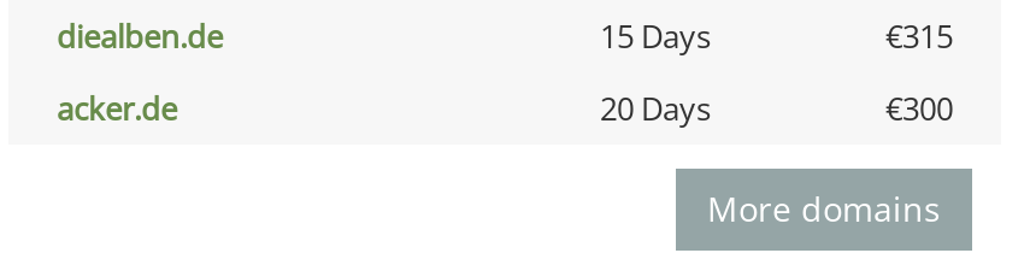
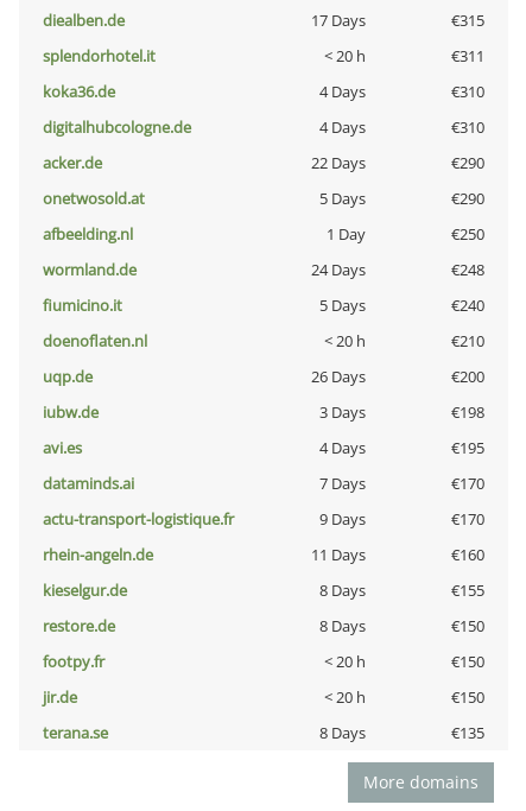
- 15 Days
+ 17 Days

+ splendorhotel.it
+ < 20 h
+ €311
+ koka36.de
+ 4 Days
+ €310
+ digitalhubcologne.de
+ 4 Days
+ €310

- 20 Days
- €300
+ 22 Days
+ €290
+ onetwosold.at
+ 5 Days
+ €290
+ afbeelding.nl
+ 1 Day
+ €250
+ wormland.de
+ 24 Days
+ €248
+ fiumicino.it
+ 5 Days
+ €240
+ doenoflaten.nl
+ < 20 h
+ €210
+ uqp.de
+ 26 Days
+ €200
+ iubw.de
+ 3 Days
+ €198
+ avi.es
+ 4 Days
+ €195
+ dataminds.ai
+ 7 Days
+ €170
+ actu-transport-logistique.fr
+ 9 Days
+ €170
+ rhein-angeln.de
+ 11 Days
+ €160
+ kieselgur.de
+ 8 Days
+ €155
+ restore.de
+ 8 Days
+ €150
+ footpy.fr
+ < 20 h
+ €150
+ jir.de
+ < 20 h
+ €150
+ terana.se
+ 8 Days
+ €135
